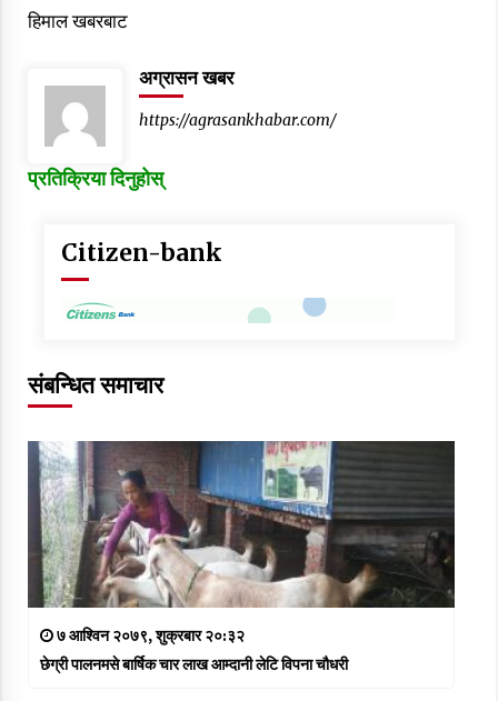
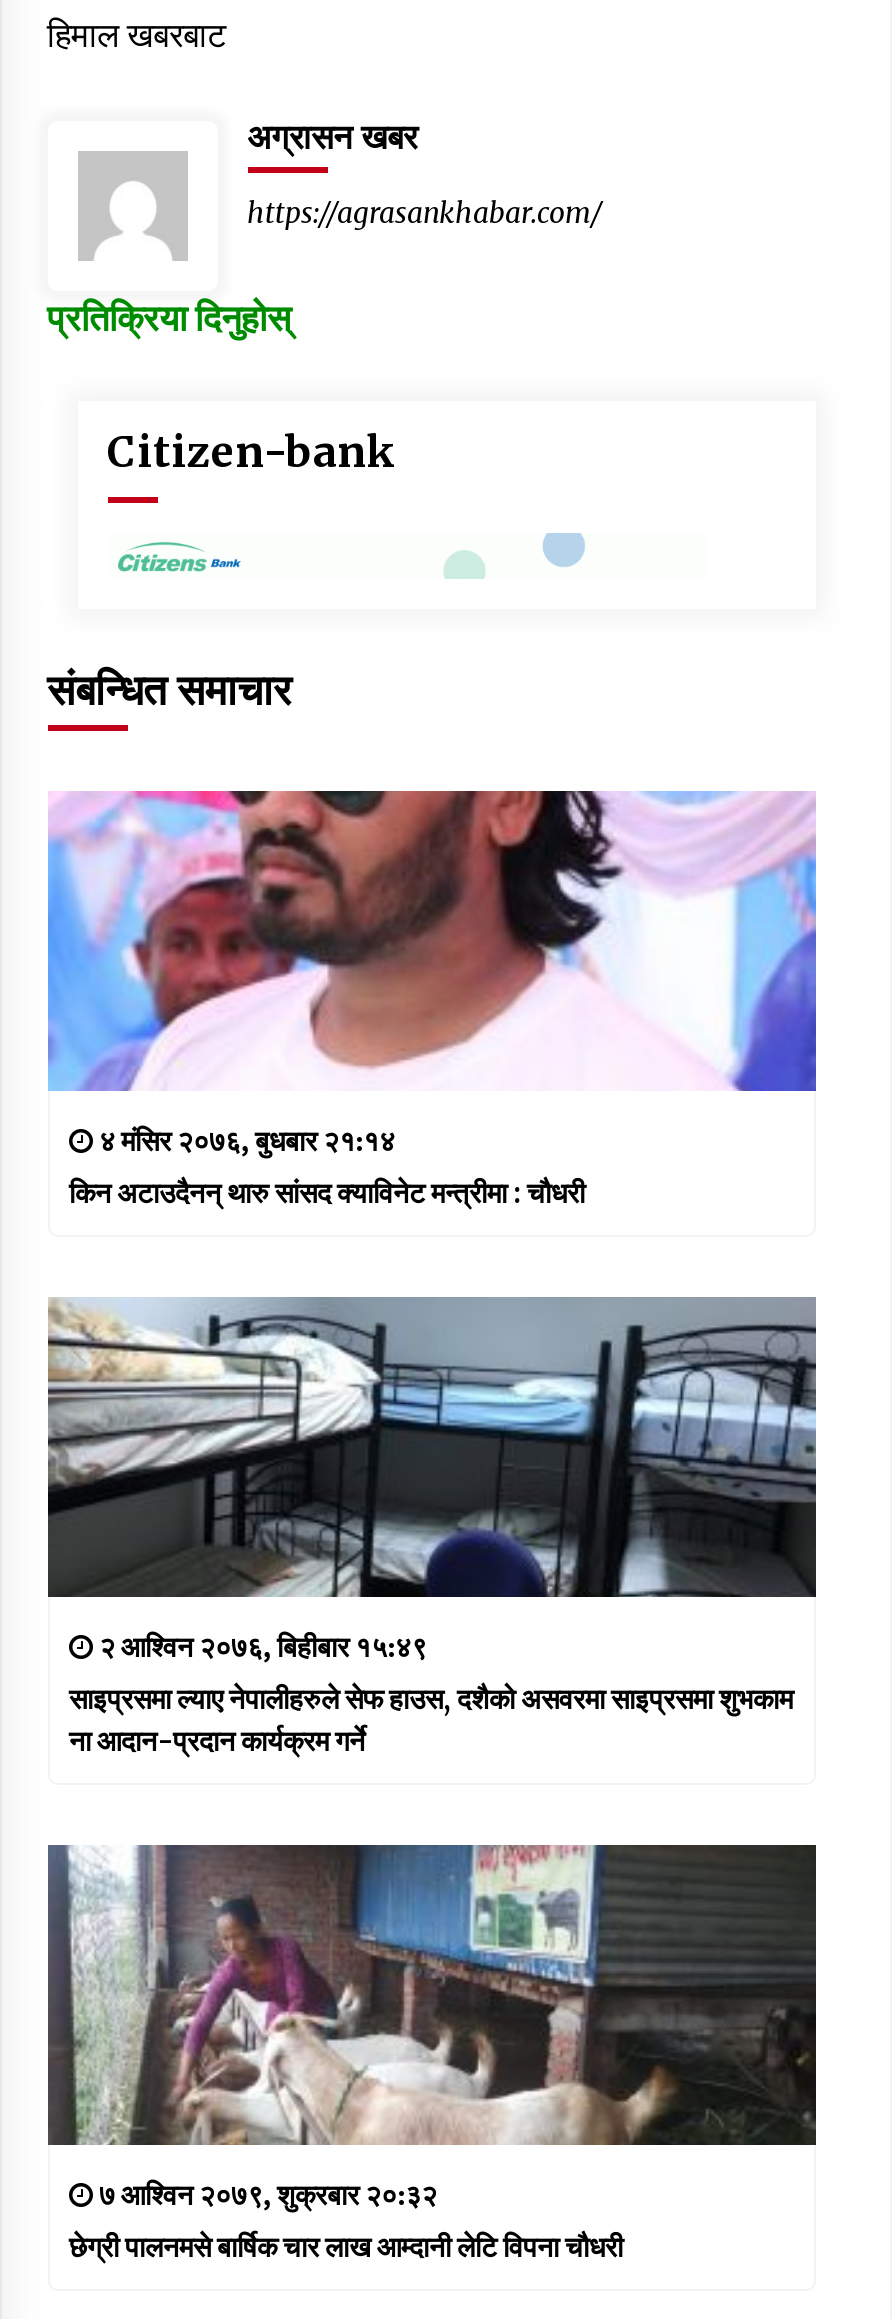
+ [image]
+ ४ मंसिर २०७६, बुधबार २१:१४
+ किन अटाउदैनन् थारु सांसद क्याविनेट मन्त्रीमा : चौधरी

+ [image]
+ २ आश्विन २०७६, बिहीबार १५:४९
+ साइप्रसमा ल्याए नेपालीहरुले सेफ हाउस, दशैको असवरमा साइप्रसमा शुभकाम
+ ना आदान-प्रदान कार्यक्रम गर्ने
